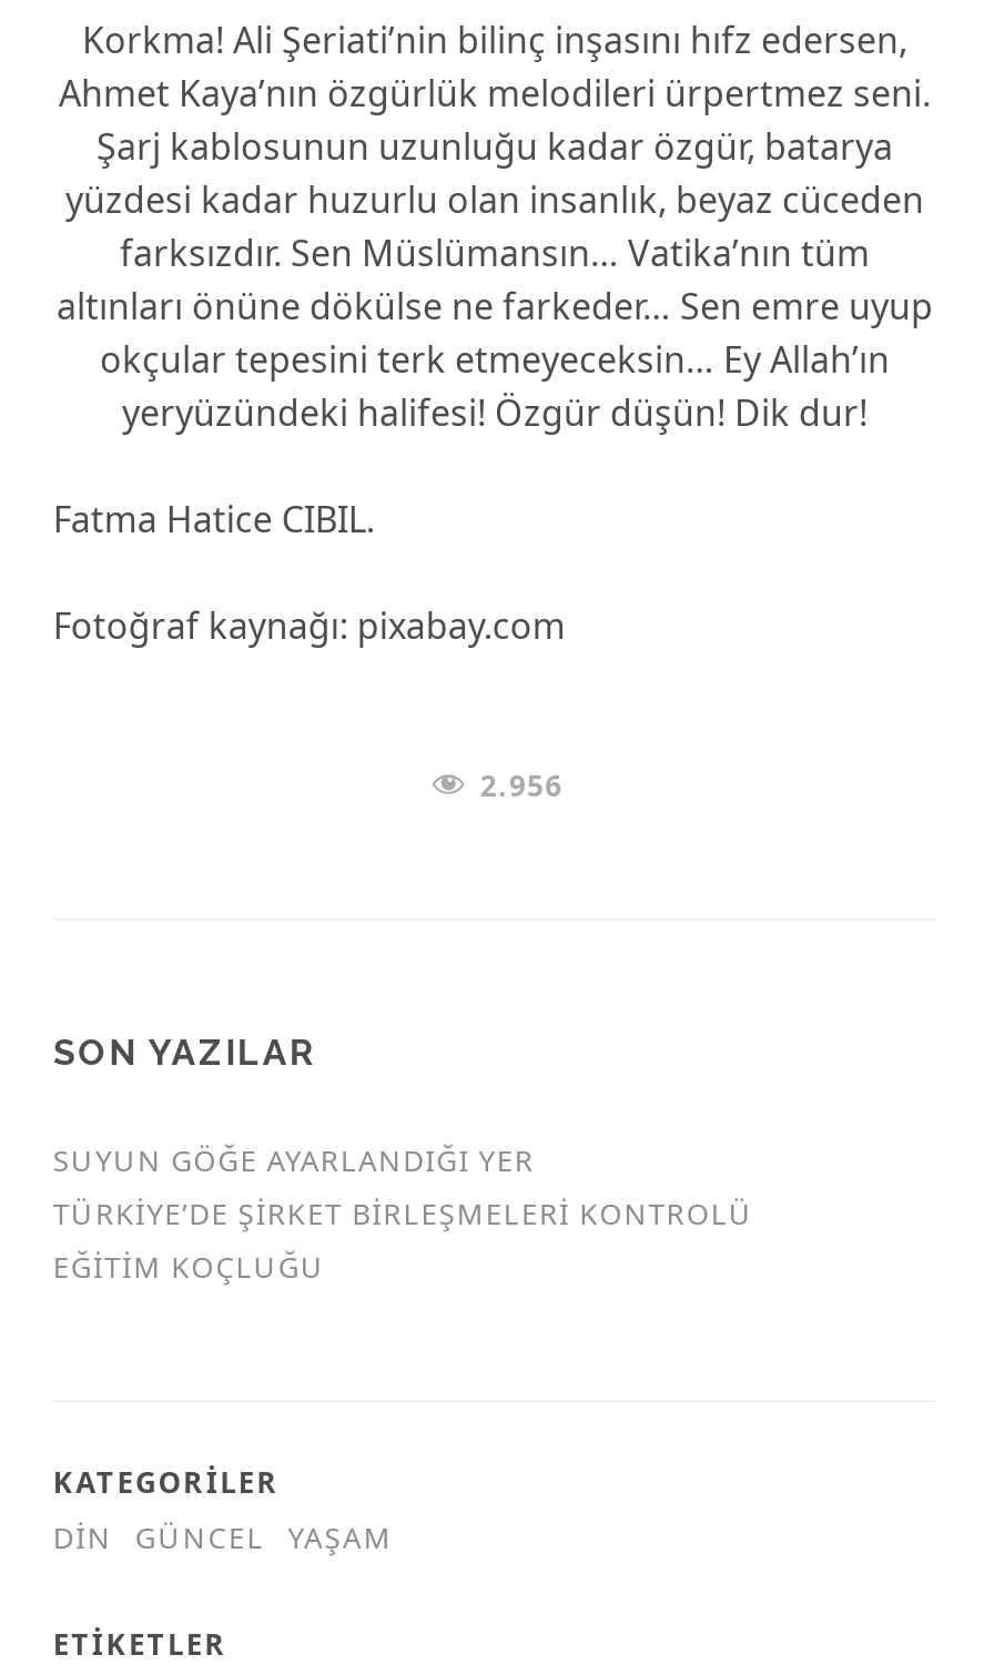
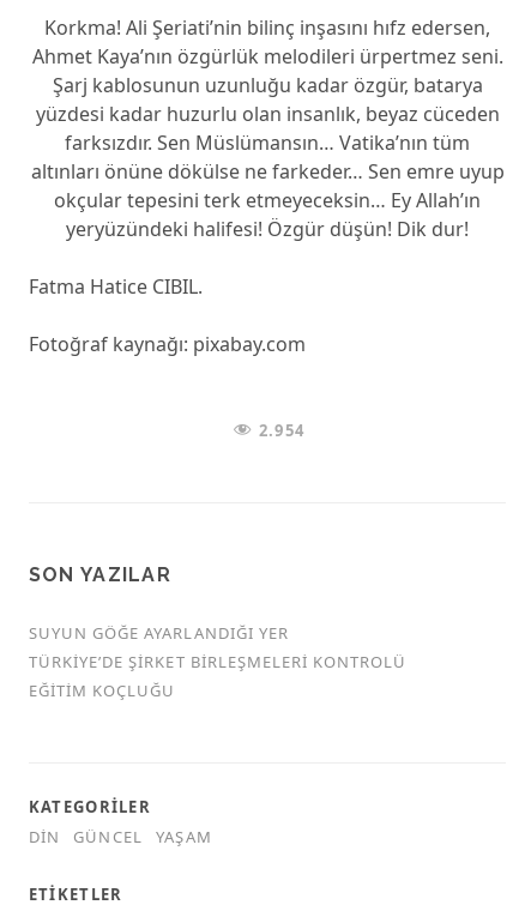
- 2.956
+ 2.954
